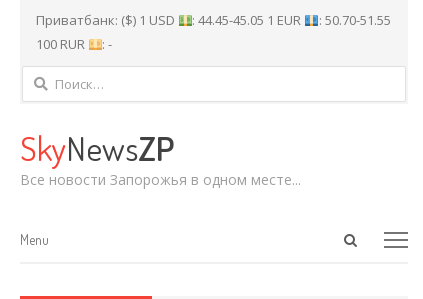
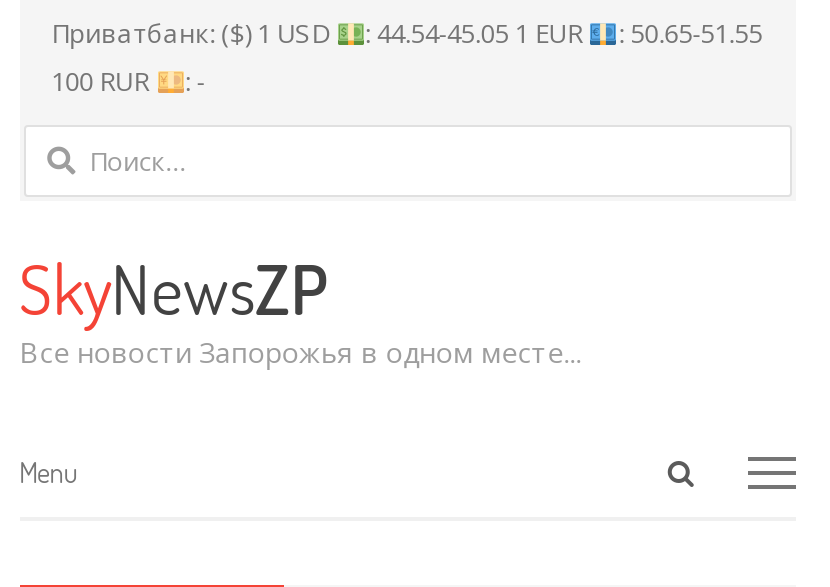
- : 44.45-45.05 1 EUR
+ : 44.54-45.05 1 EUR

- : 50.70-51.55
+ : 50.65-51.55
